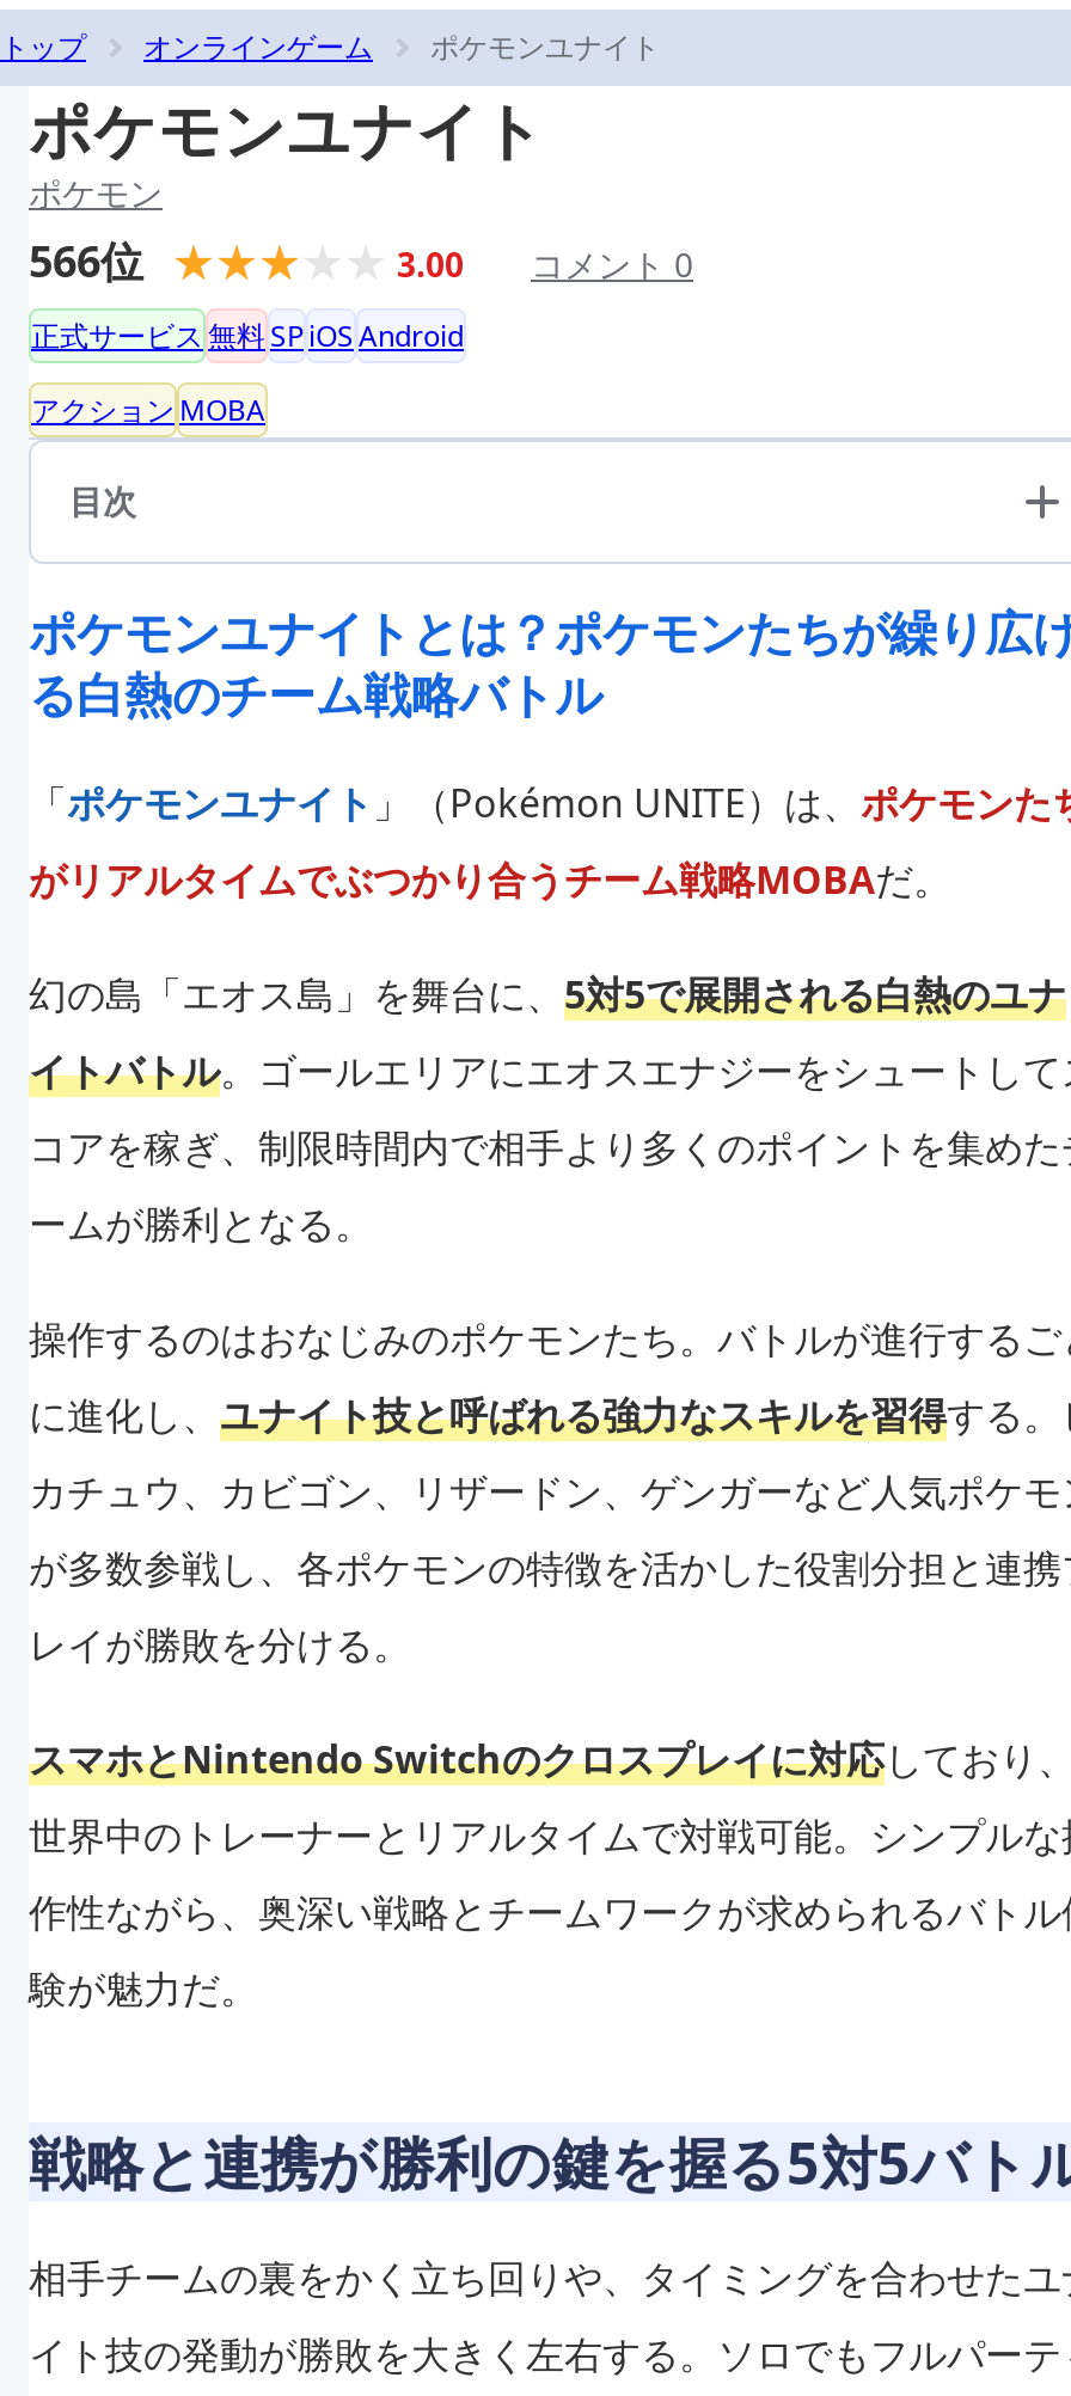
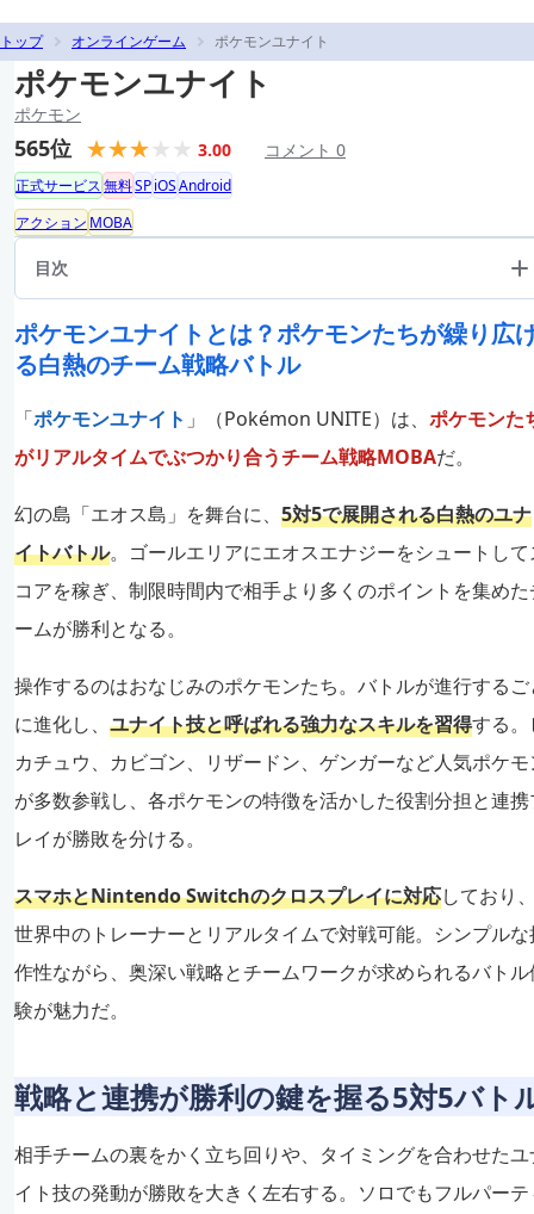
- 566位
+ 565位
